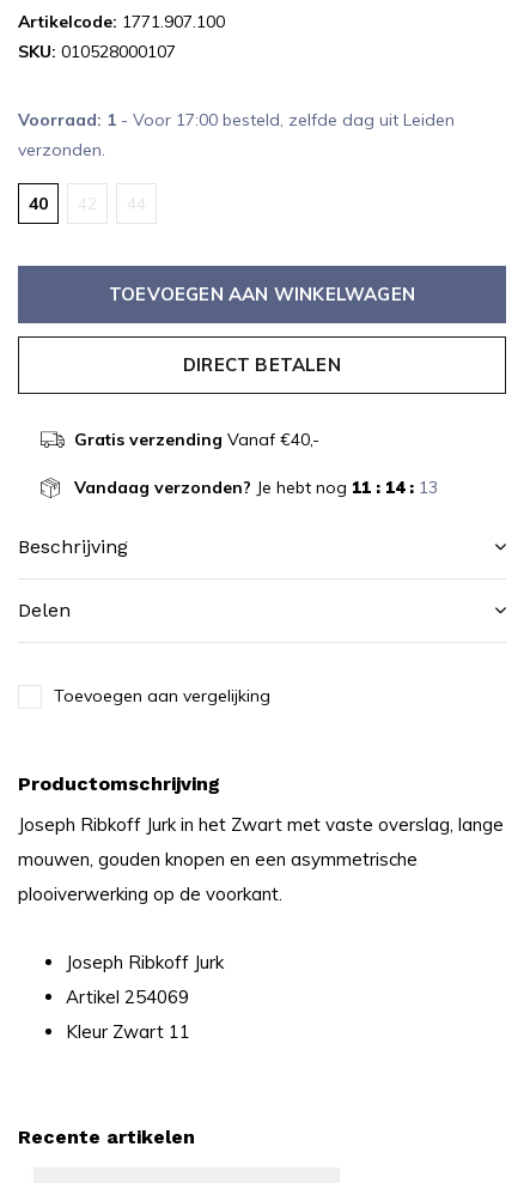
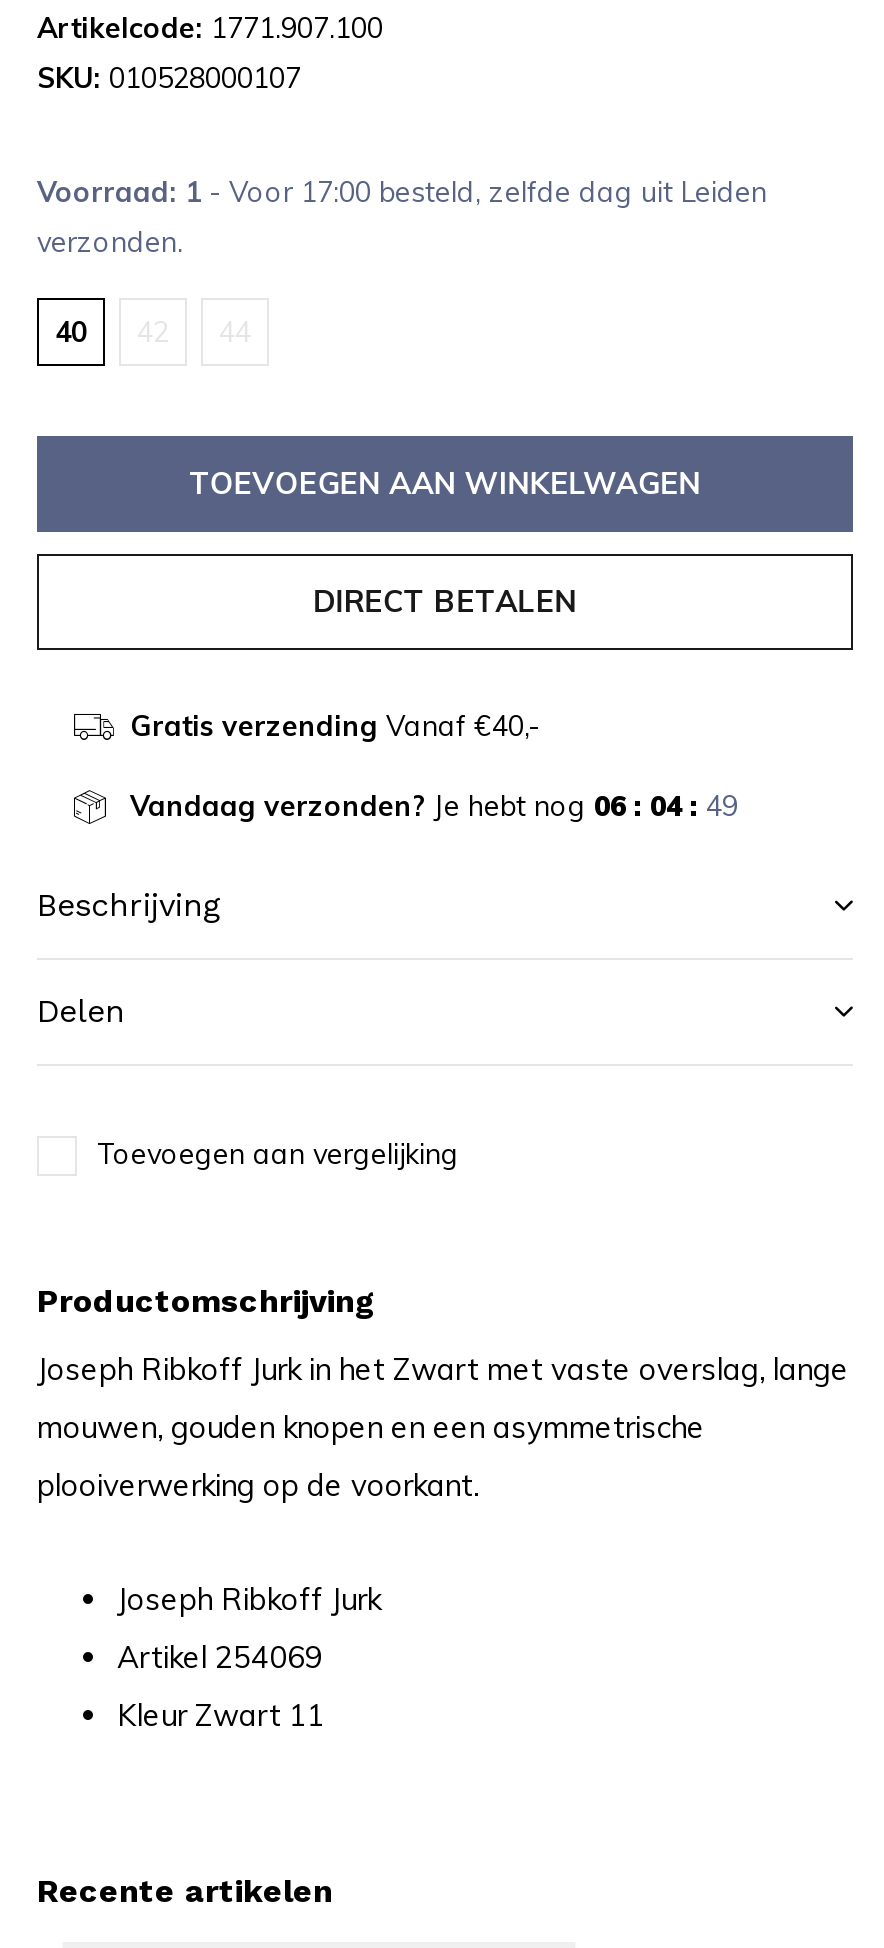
- Vandaag verzonden? Je hebt nog 11 : 14 : 13
+ Vandaag verzonden? Je hebt nog 06 : 04 : 49
